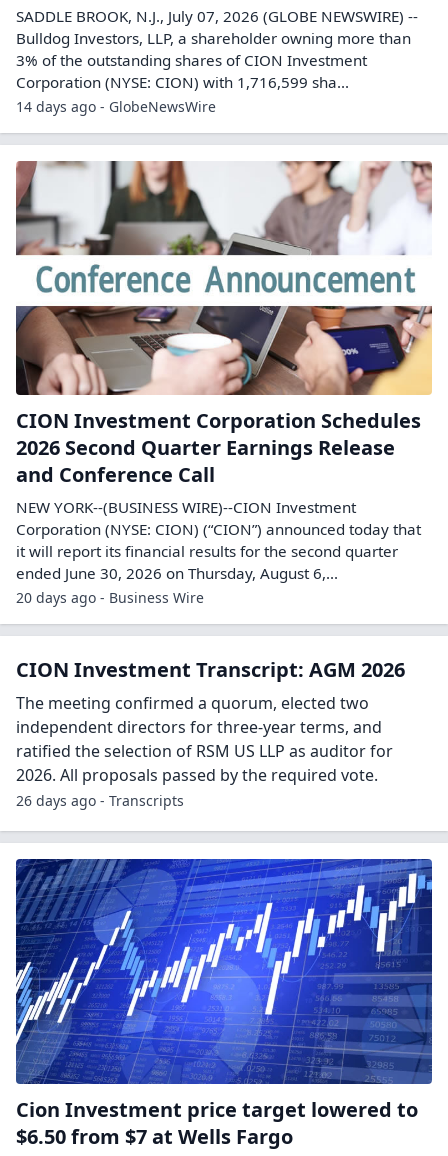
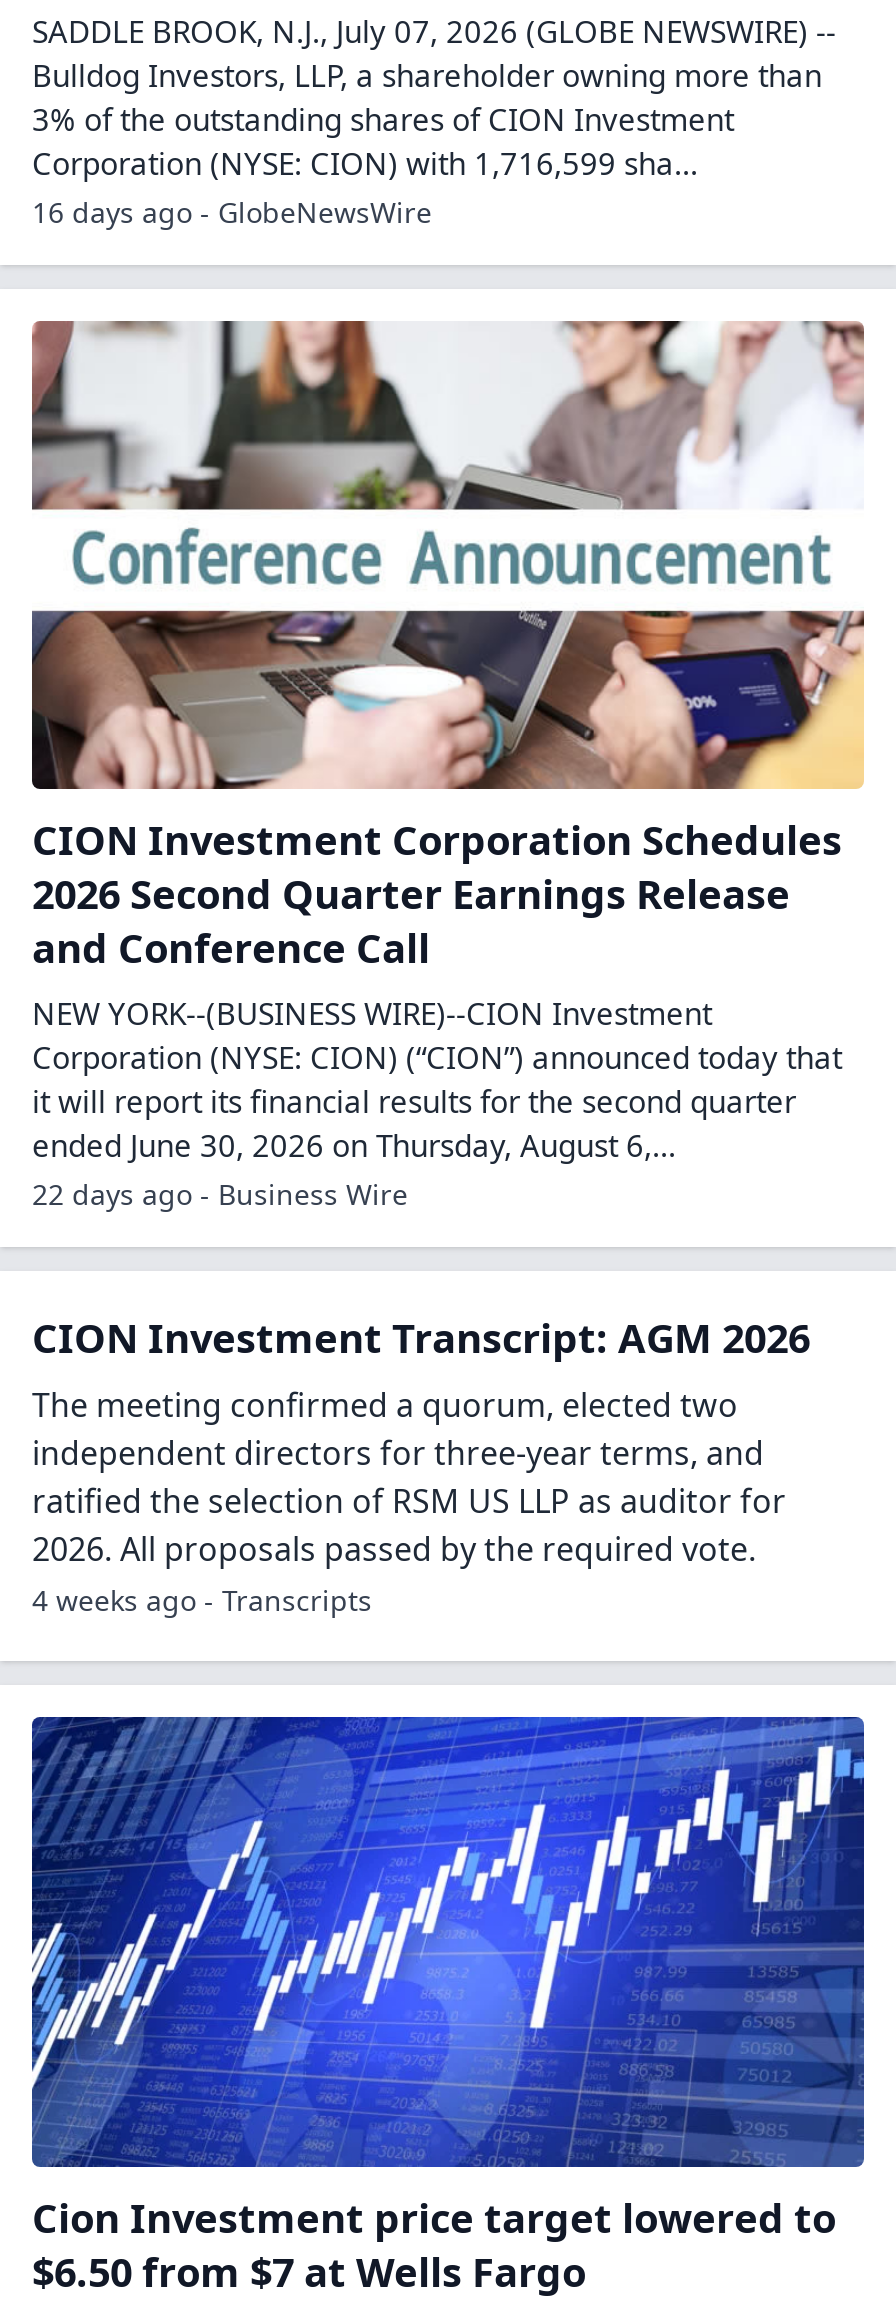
- 14 days ago - GlobeNewsWire
+ 16 days ago - GlobeNewsWire

- 20 days ago - Business Wire
+ 22 days ago - Business Wire

- 26 days ago - Transcripts
+ 4 weeks ago - Transcripts
